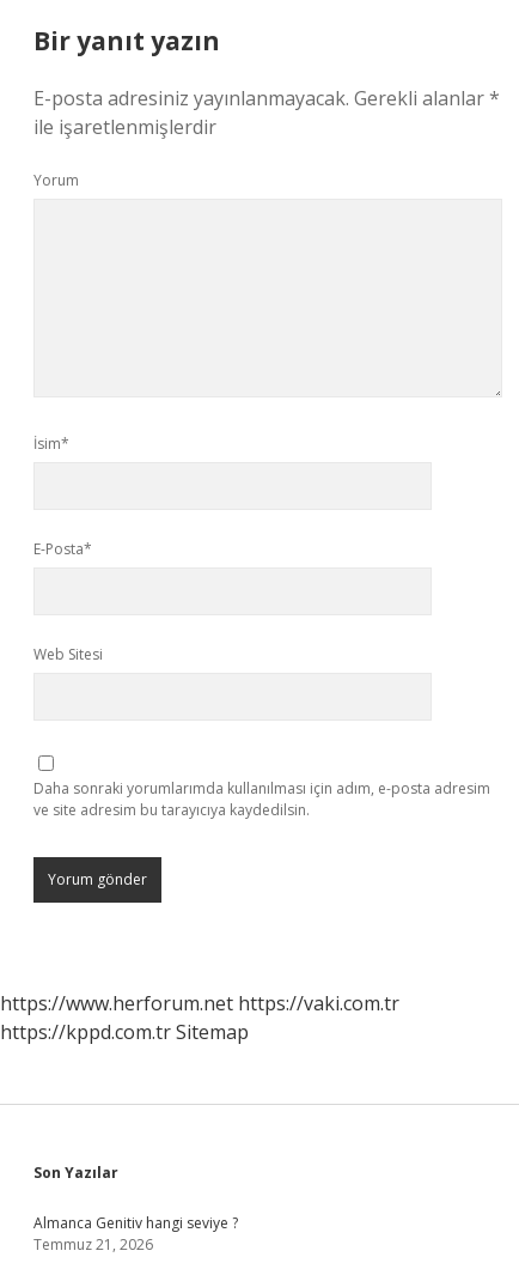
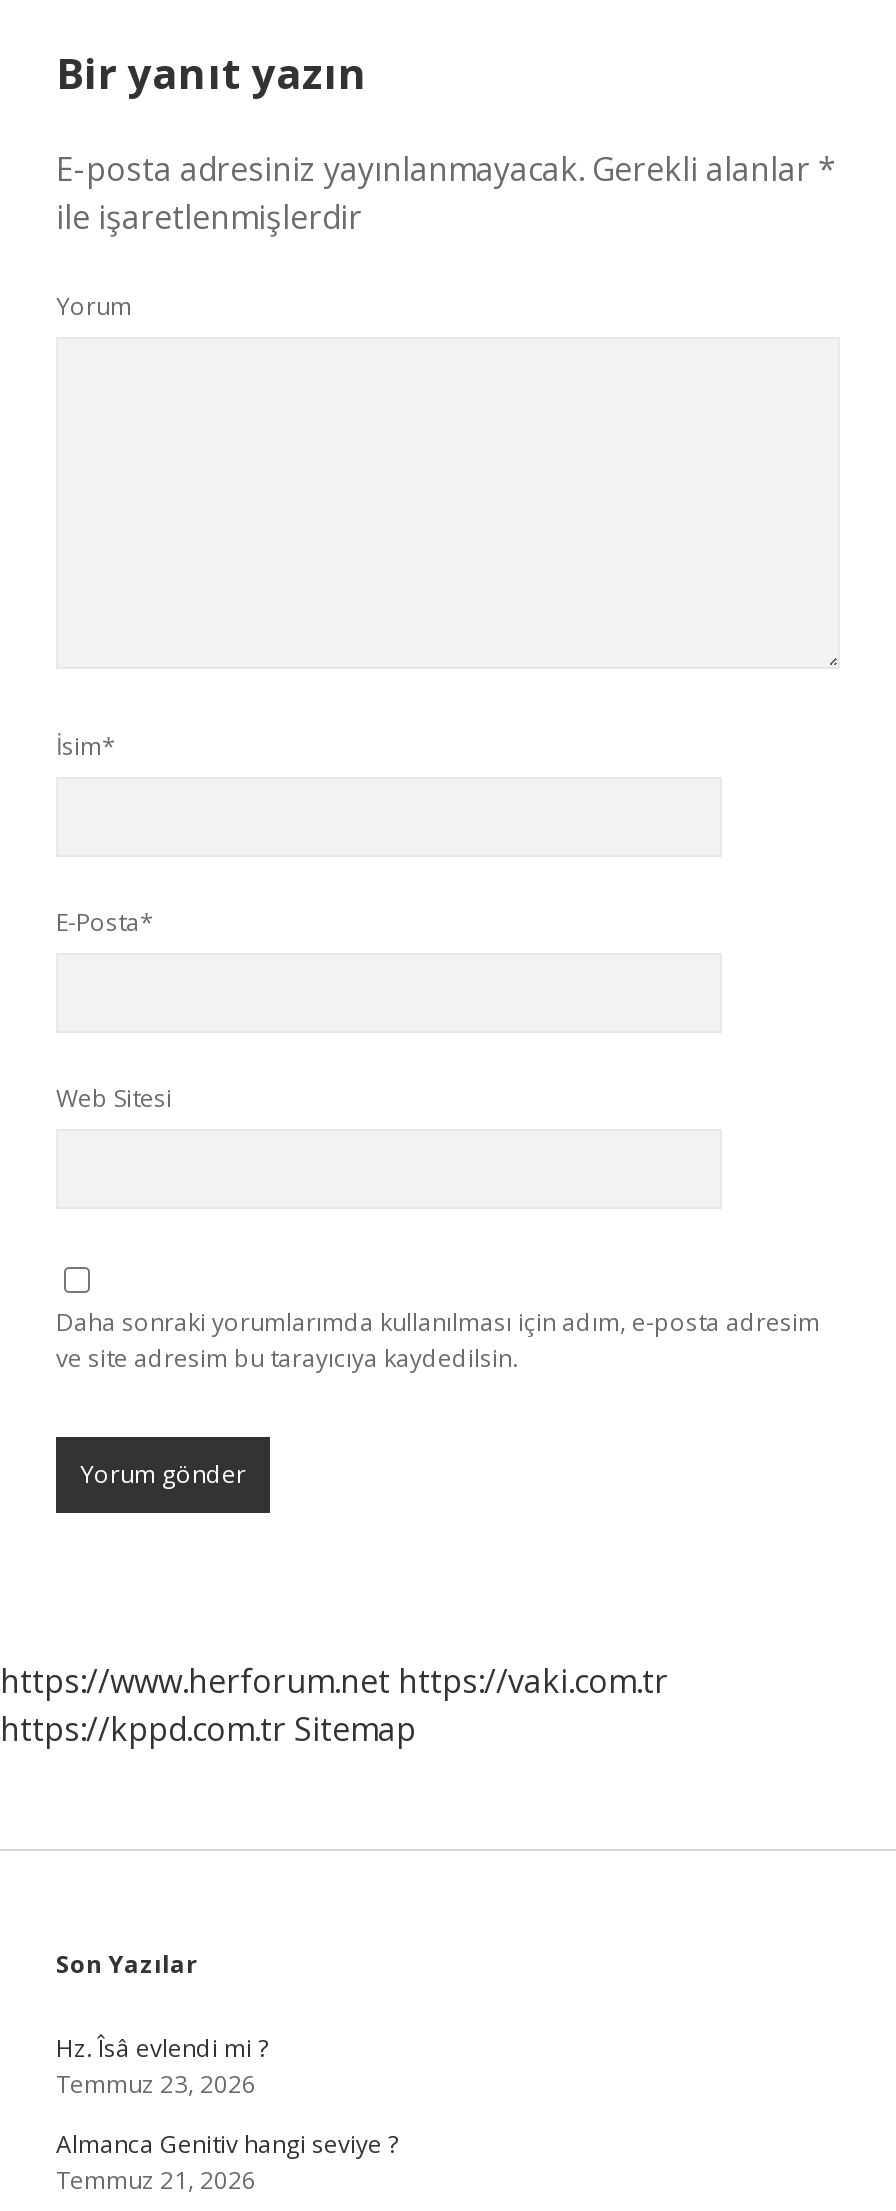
+ Hz. Îsâ evlendi mi ?
+ Temmuz 23, 2026
